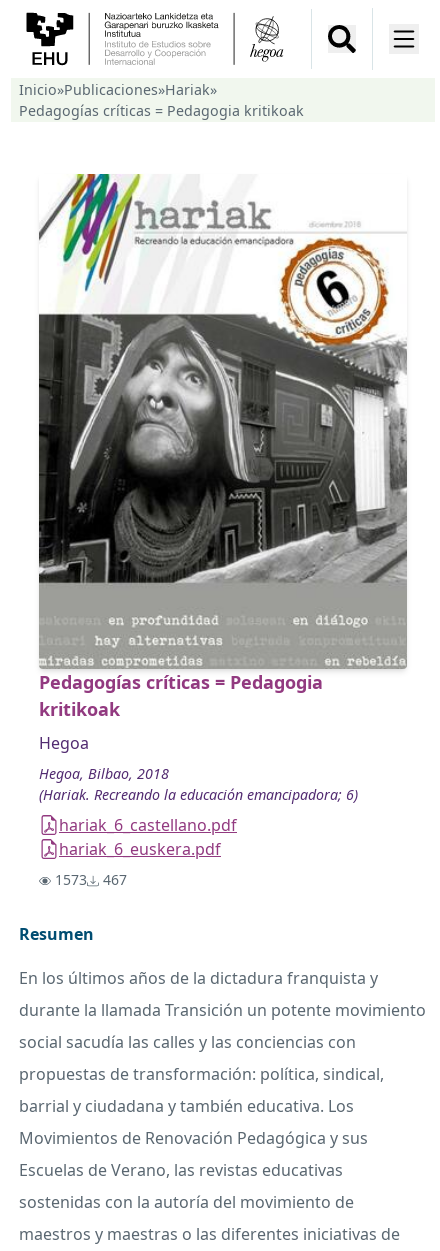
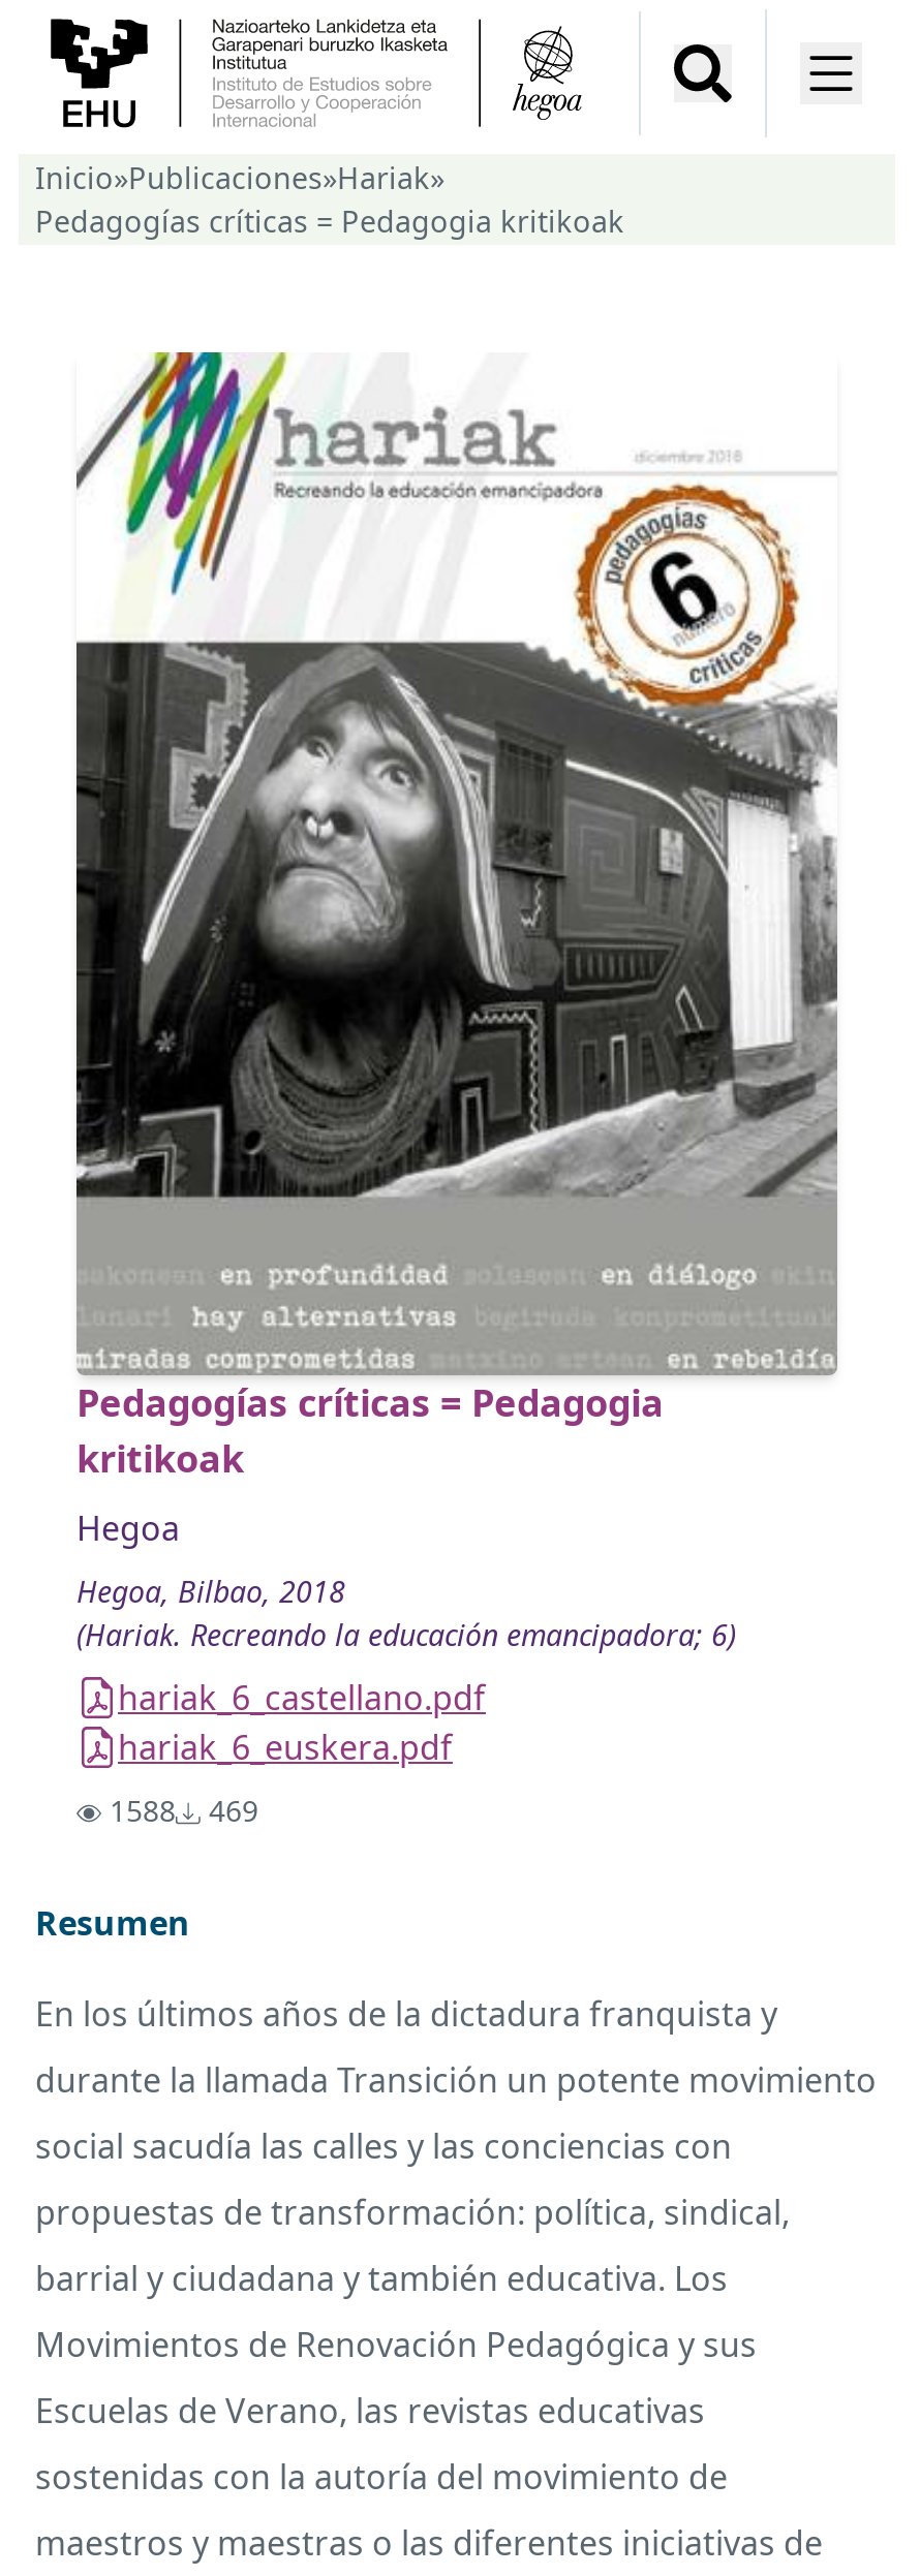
- 1573
+ 1588

- 467
+ 469
